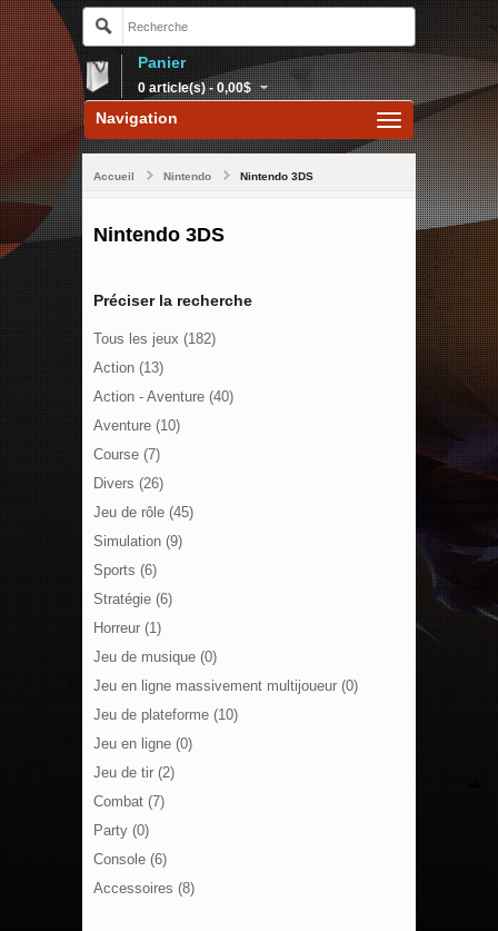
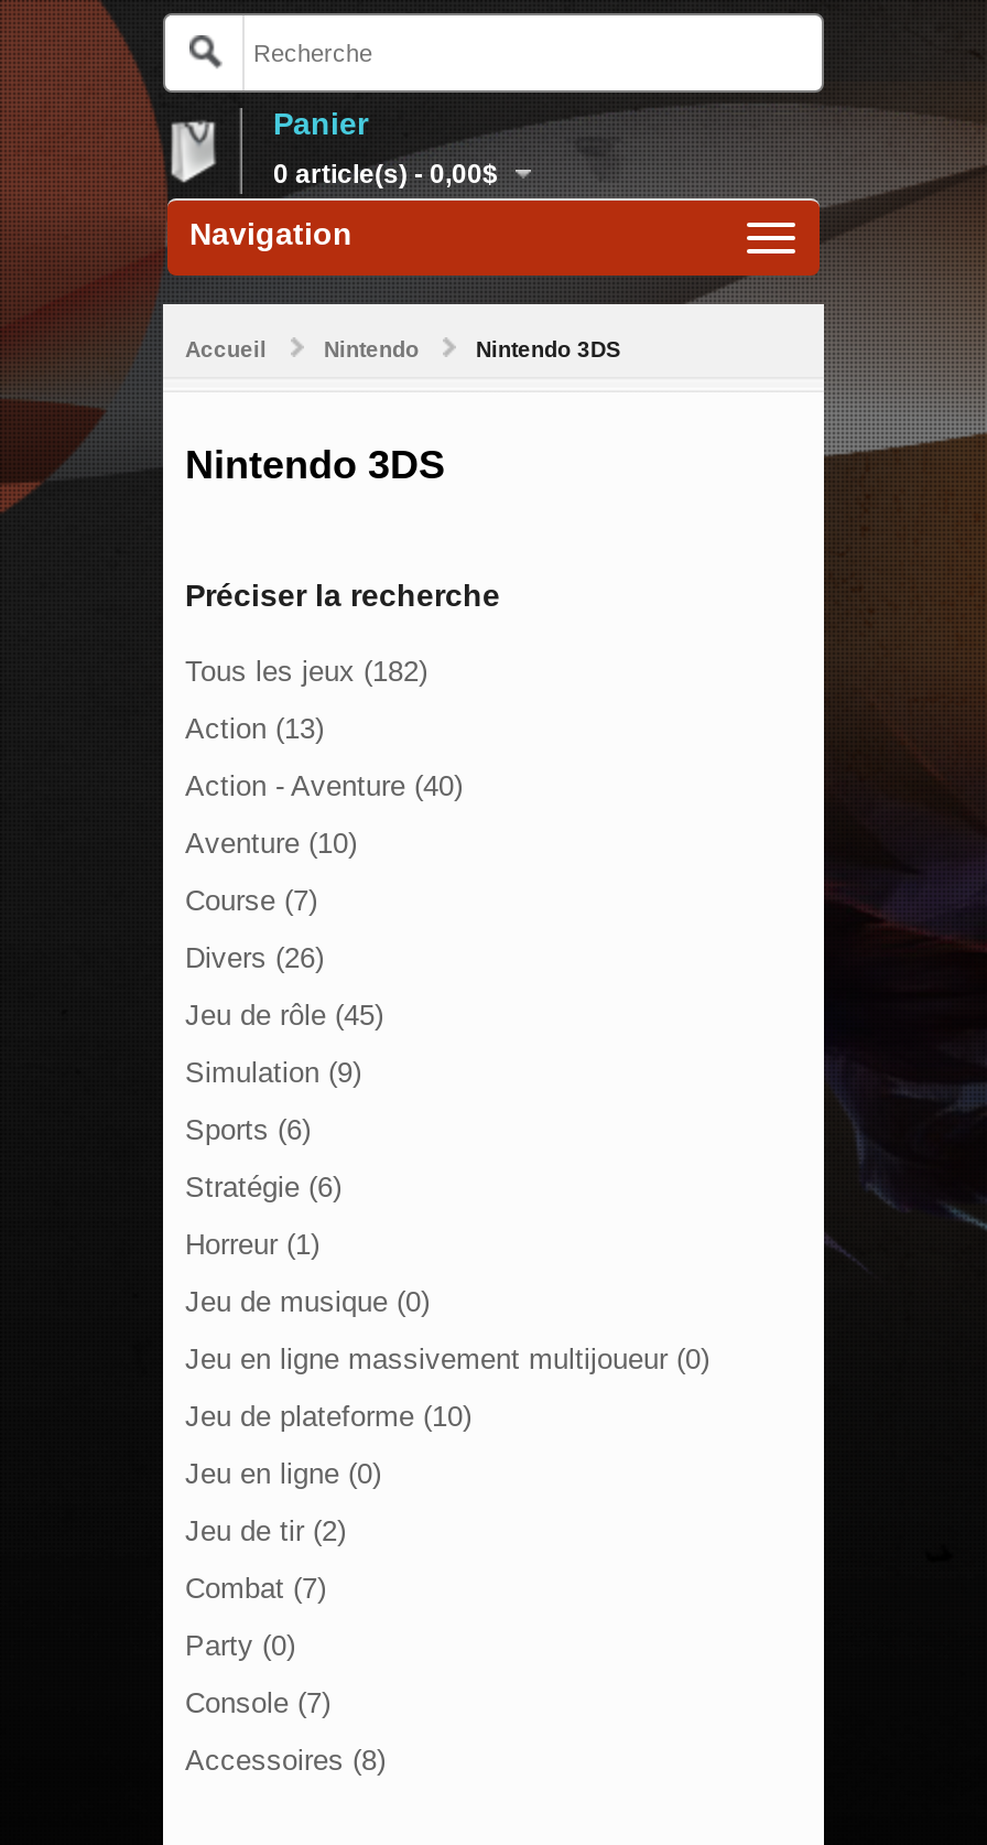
- Console (6)
+ Console (7)
